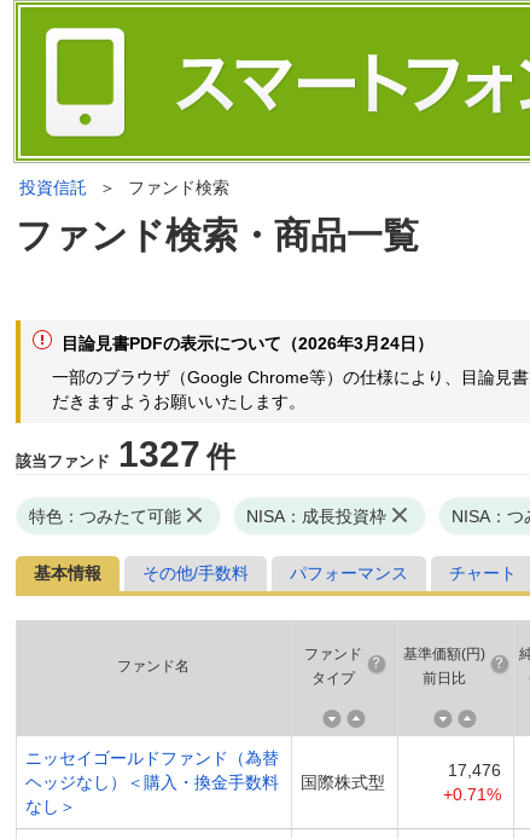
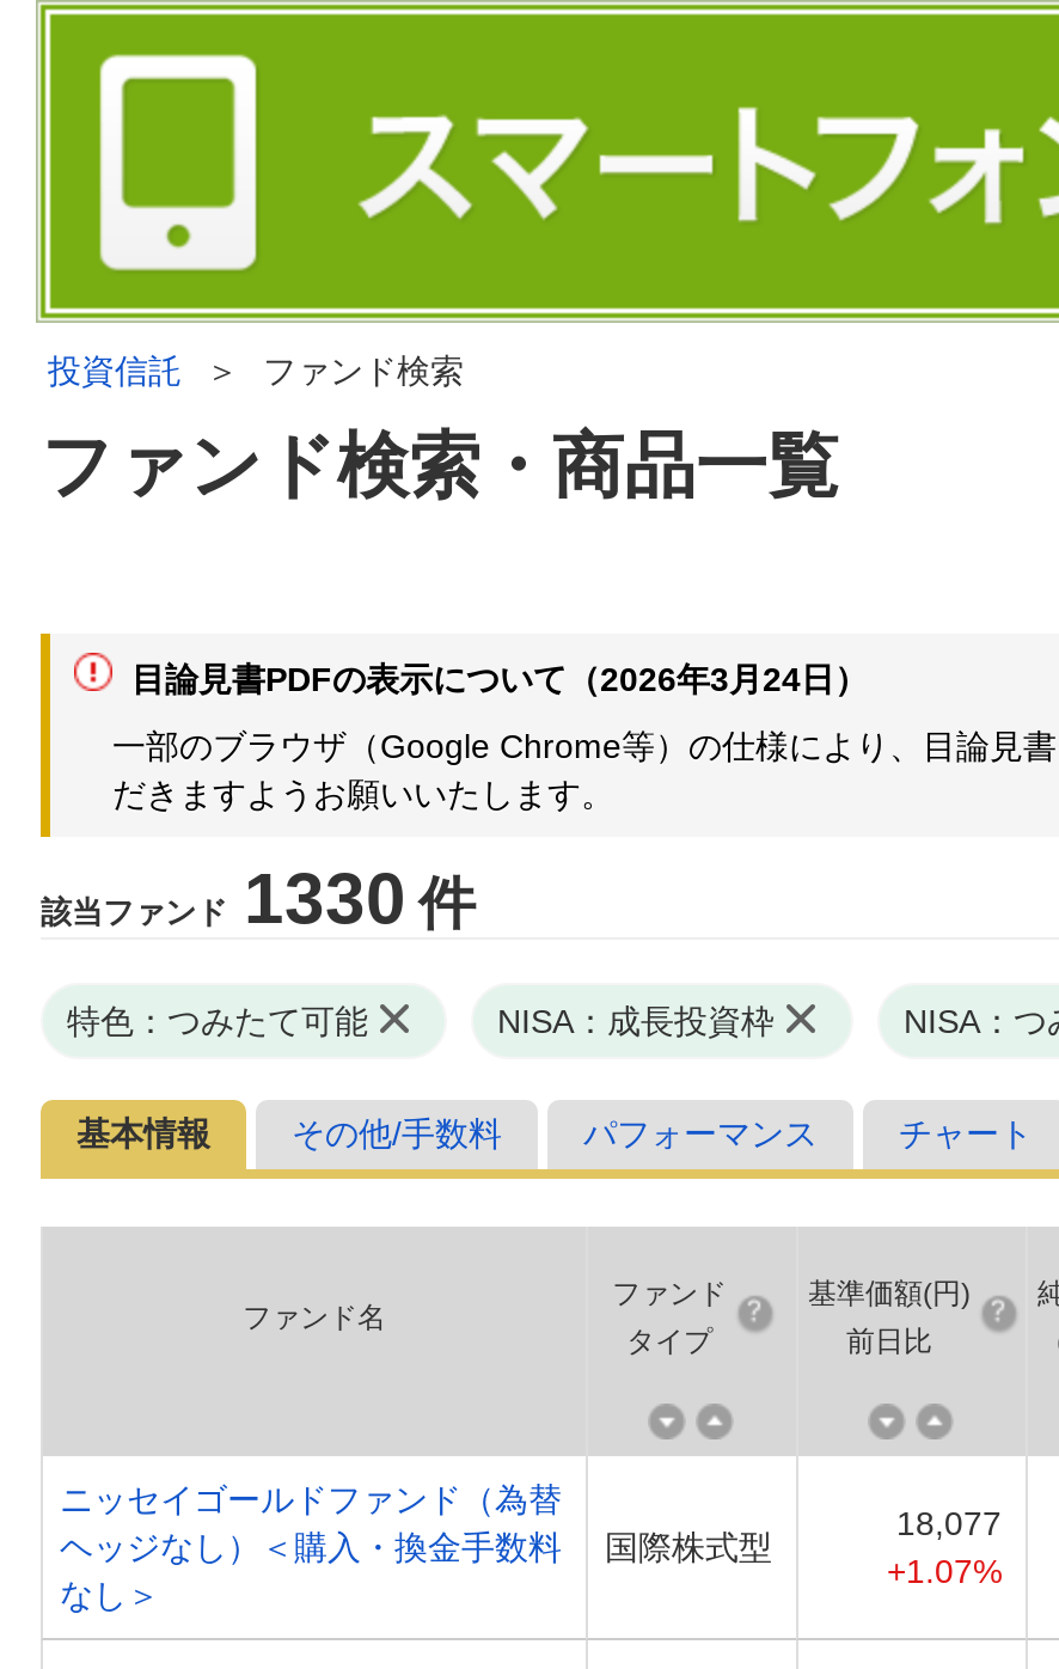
- 該当ファンド 1327 件
+ 該当ファンド 1330 件

- 17,476
+ 18,077

- +0.71%
+ +1.07%
